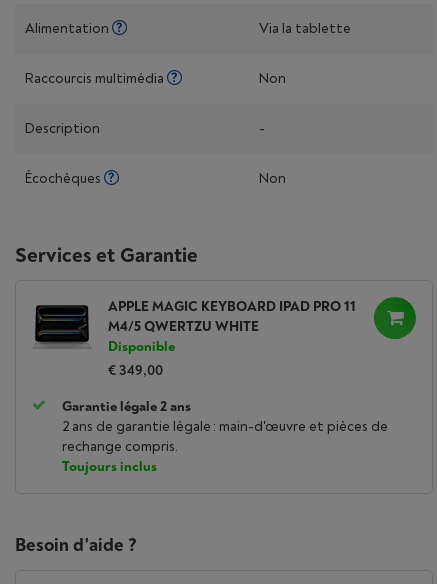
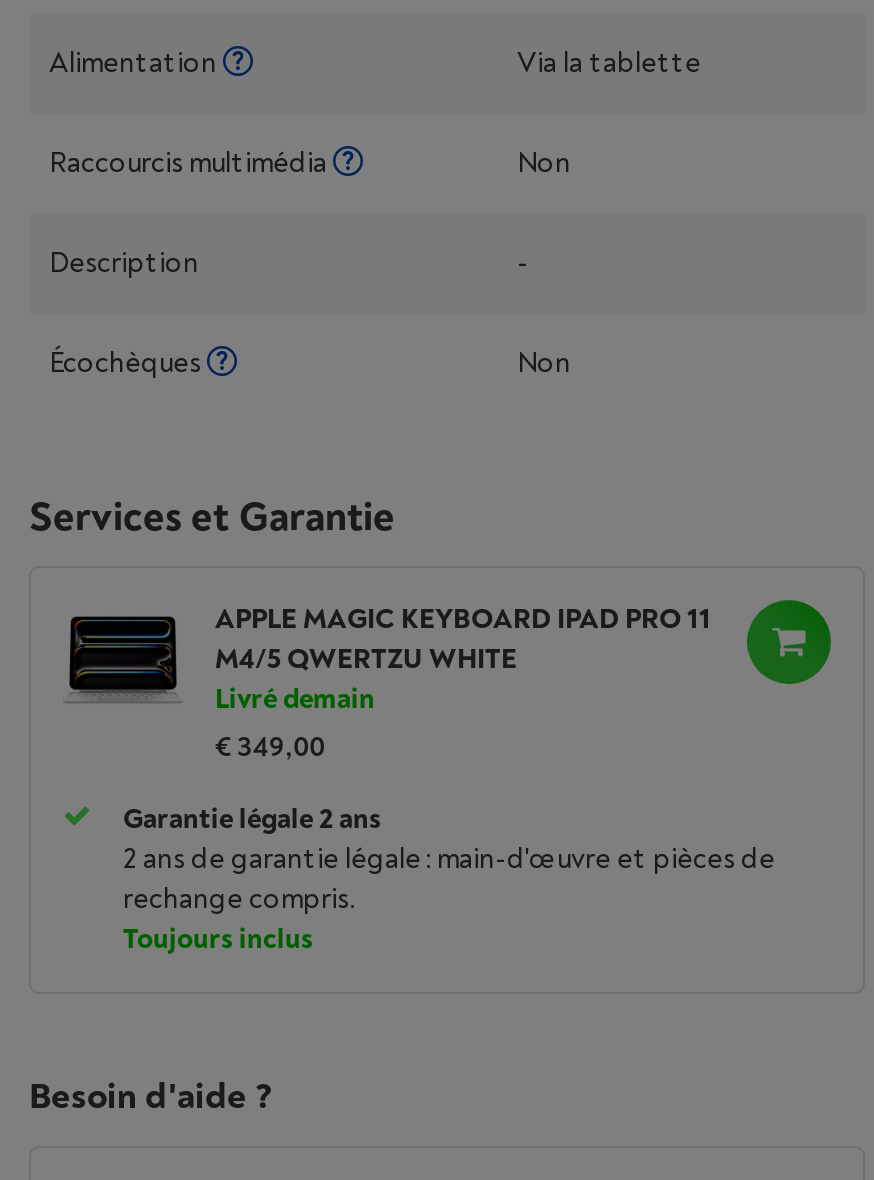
- Disponible
+ Livré demain
